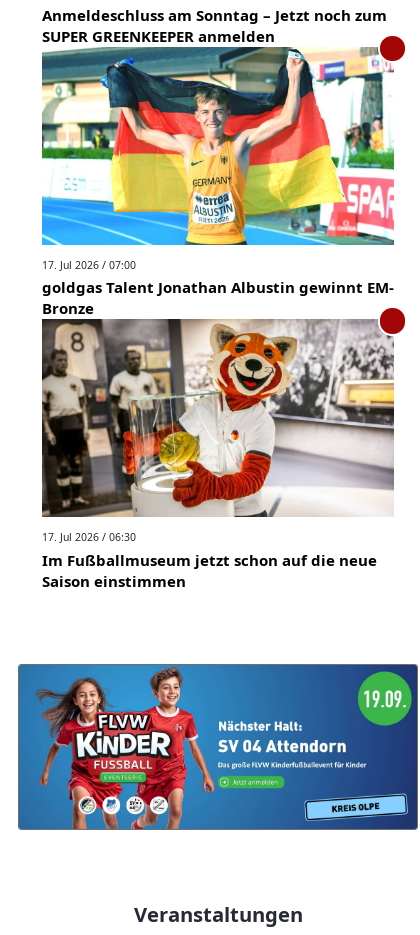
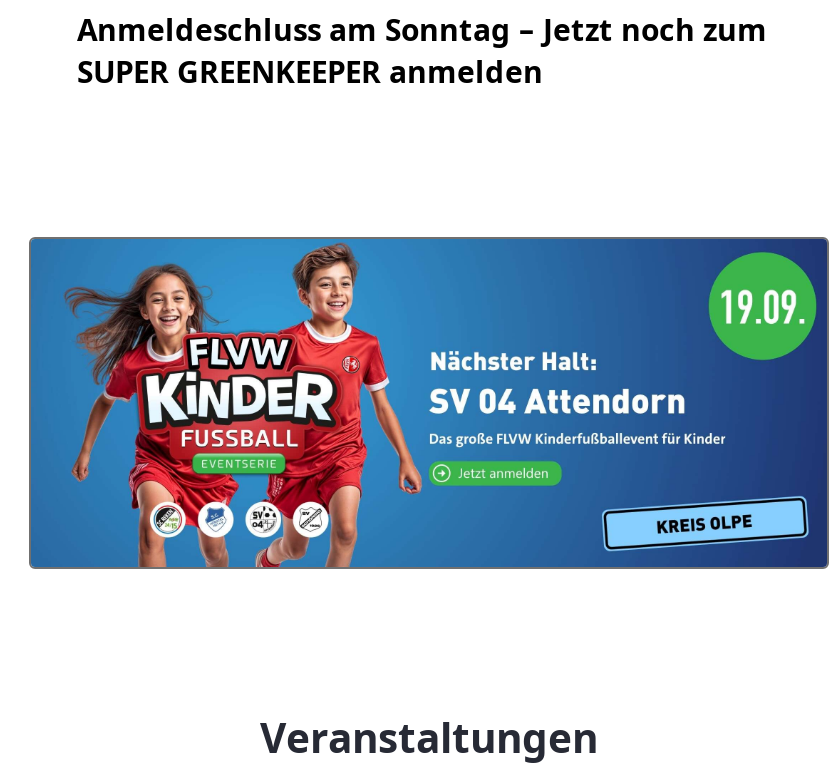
- [image]
- 17. Jul 2026 / 07:00
- goldgas Talent Jonathan Albustin gewinnt EM-
- Bronze

- [image]
- 17. Jul 2026 / 06:30
- Im Fußballmuseum jetzt schon auf die neue
- Saison einstimmen
